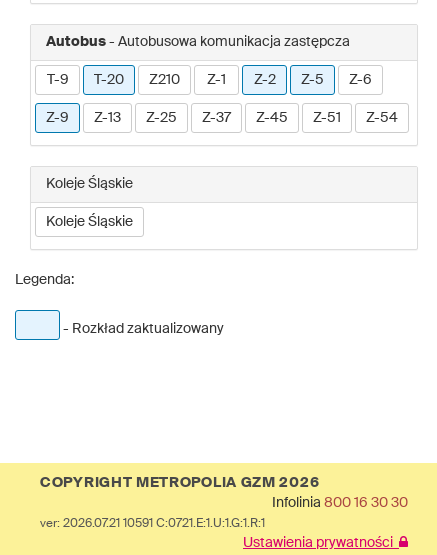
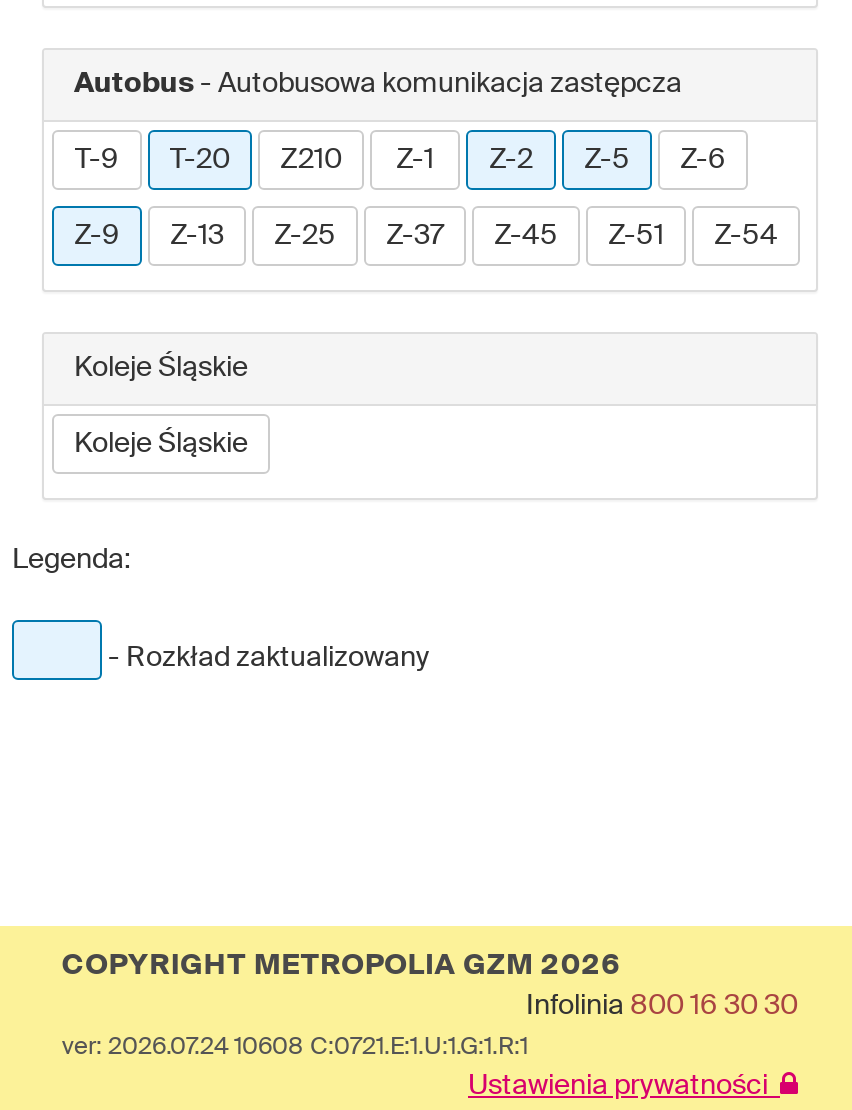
- ver: 2026.07.21 10591 C:0721.E:1.U:1.G:1.R:1
+ ver: 2026.07.24 10608 C:0721.E:1.U:1.G:1.R:1
